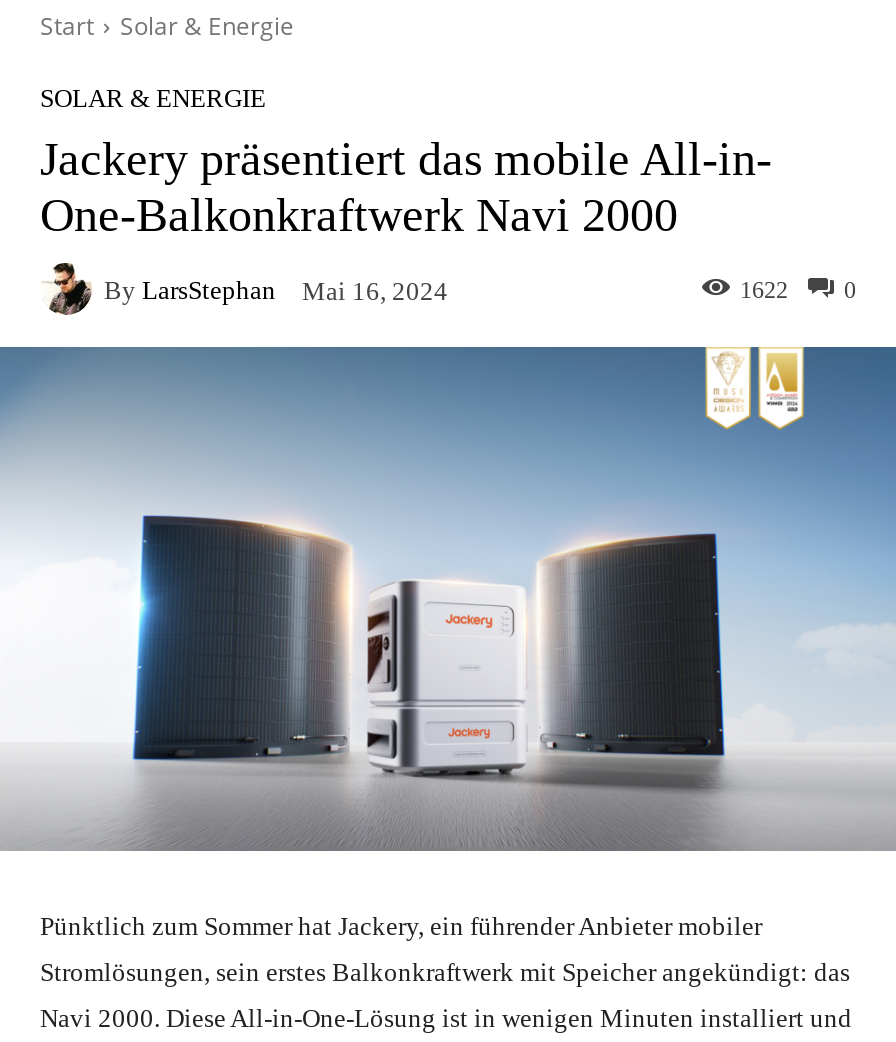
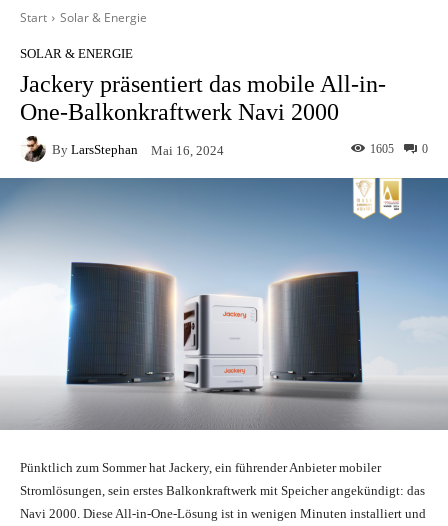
- 1622 0
+ 1605 0
